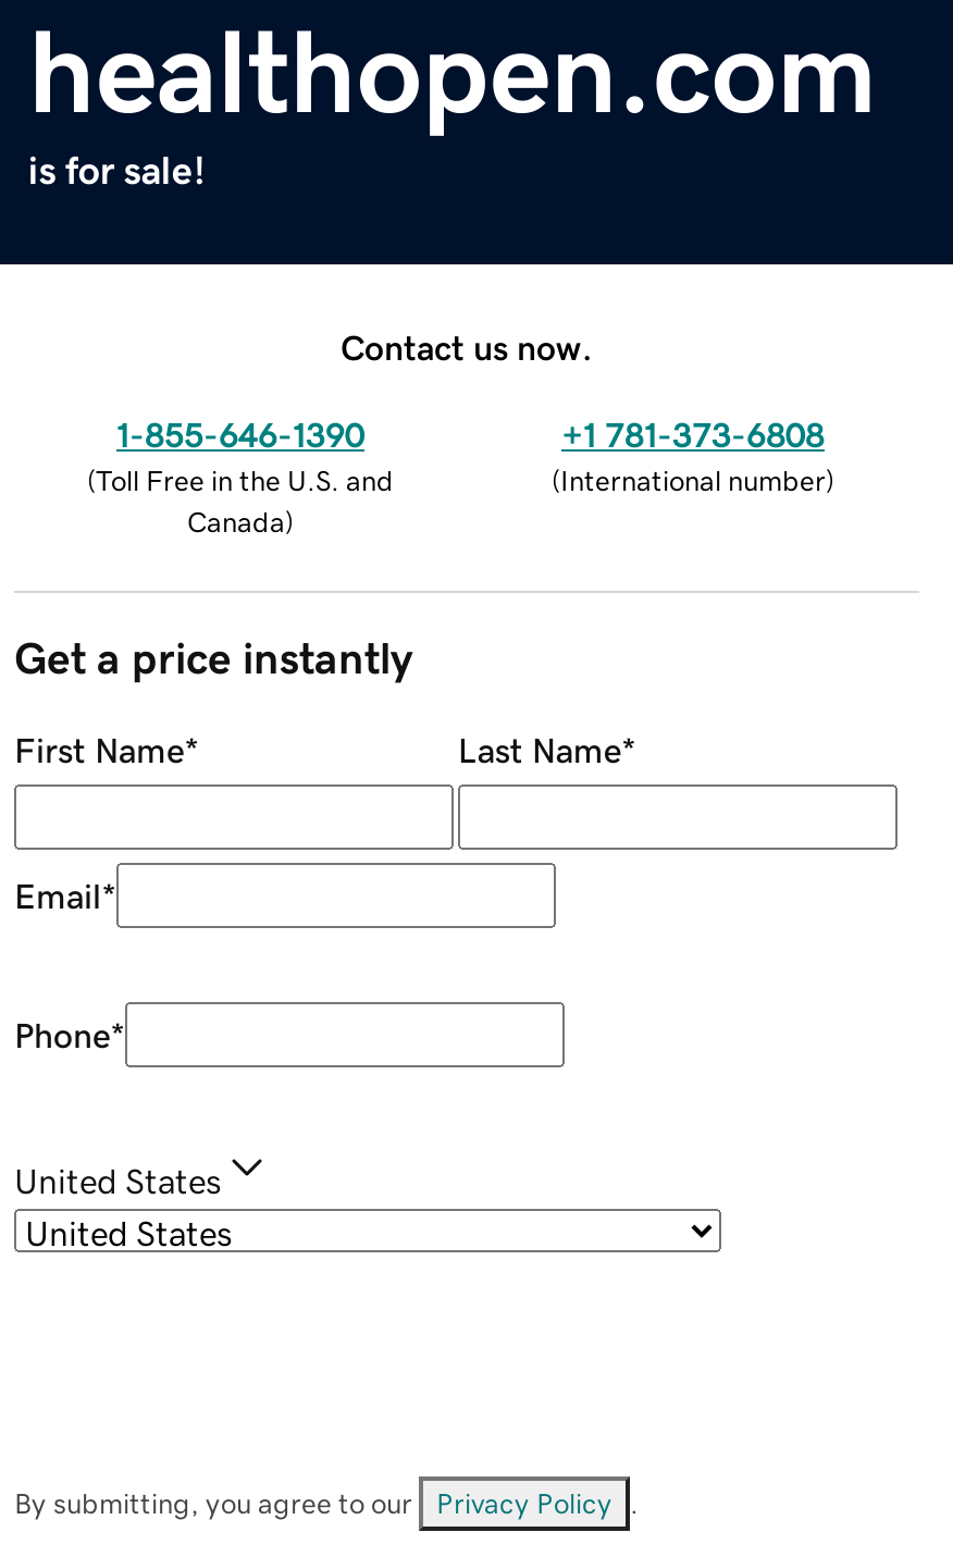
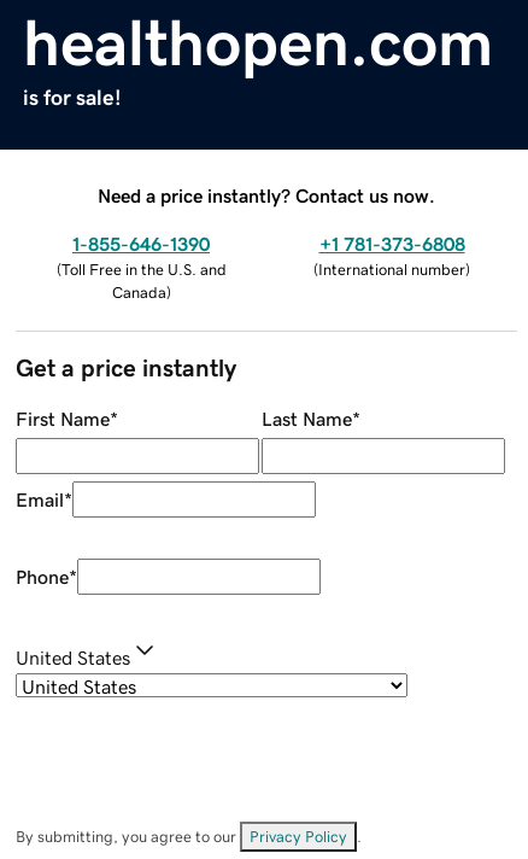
- Contact us now.
+ Need a price instantly? Contact us now.
